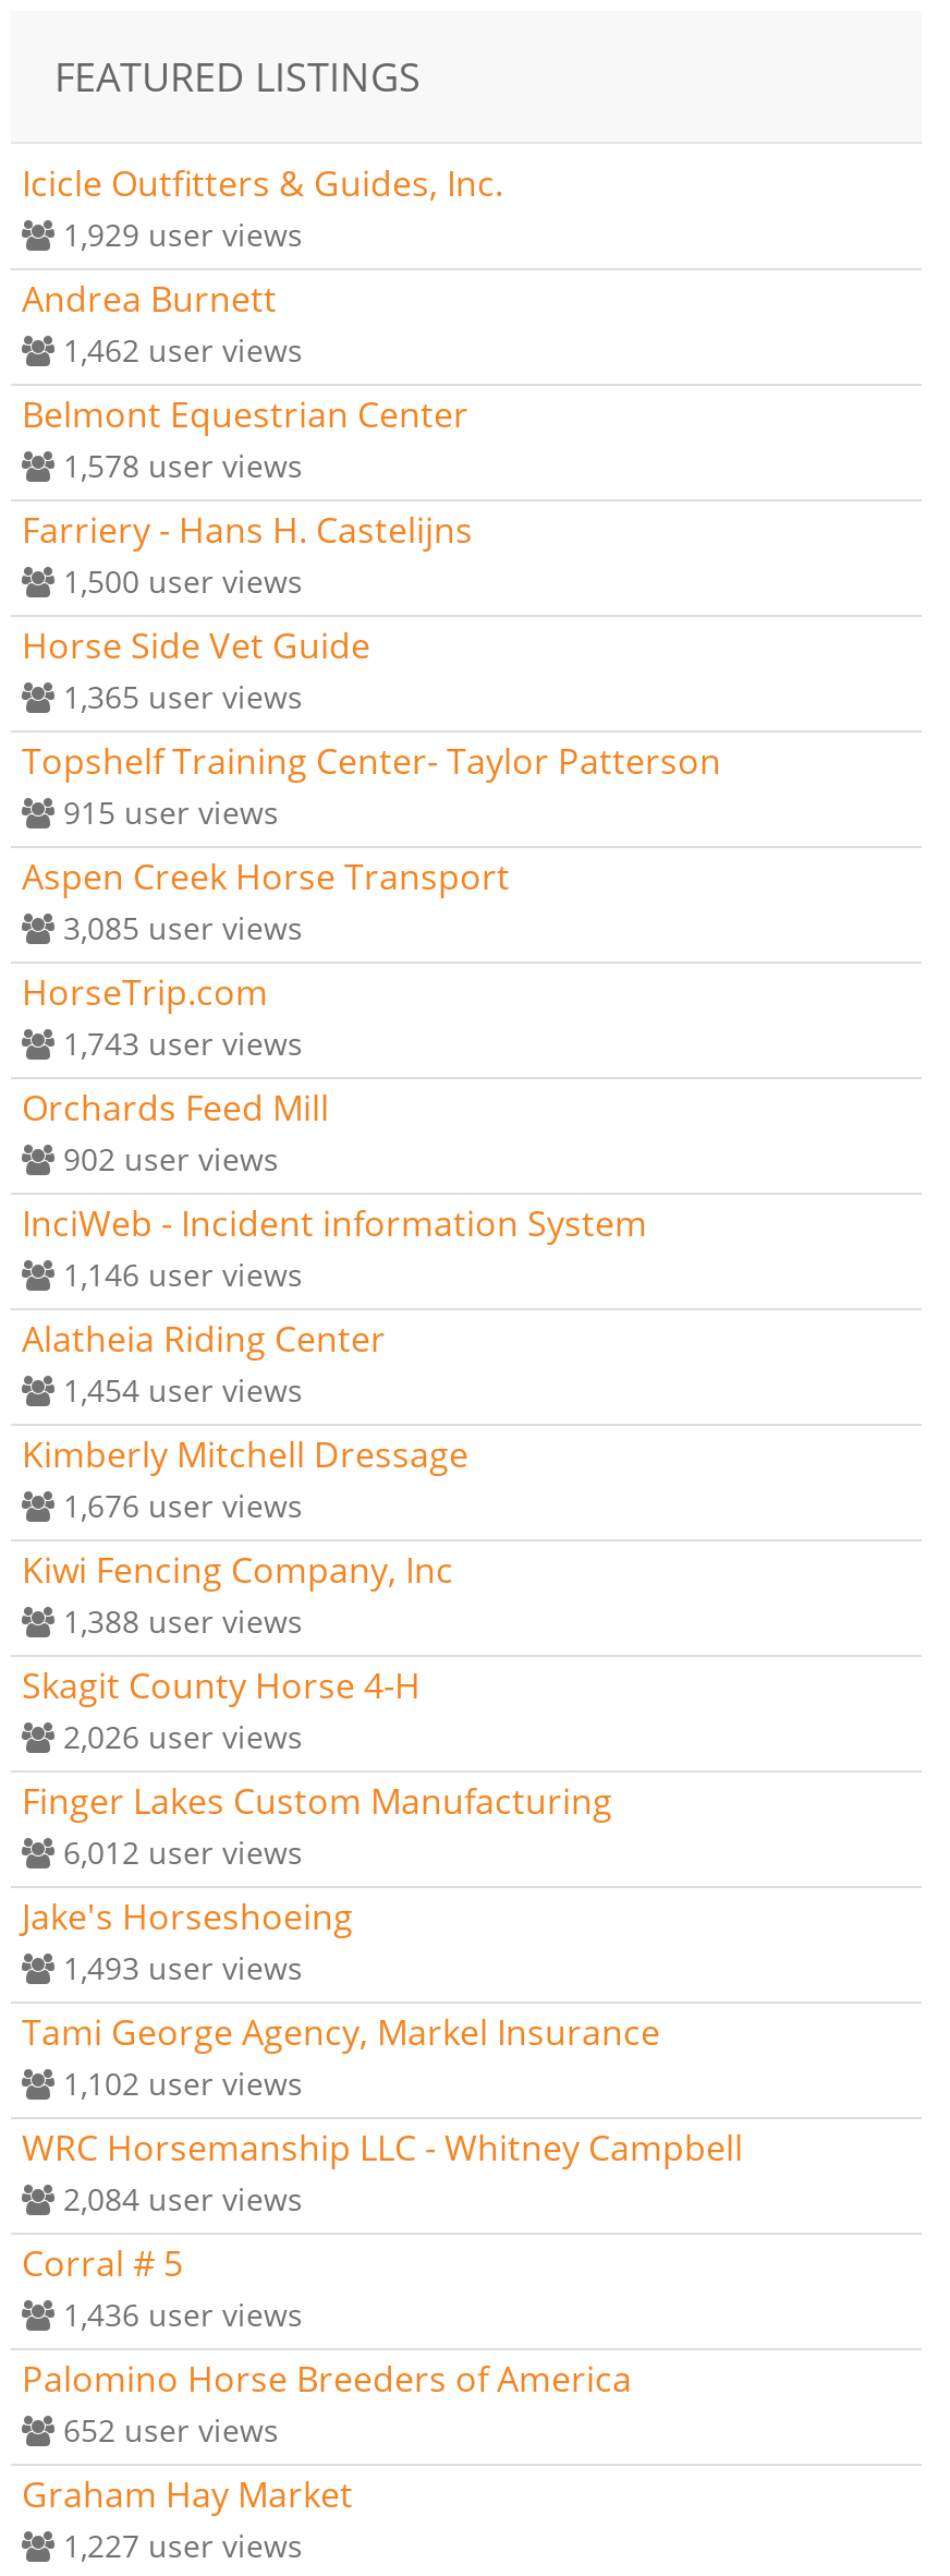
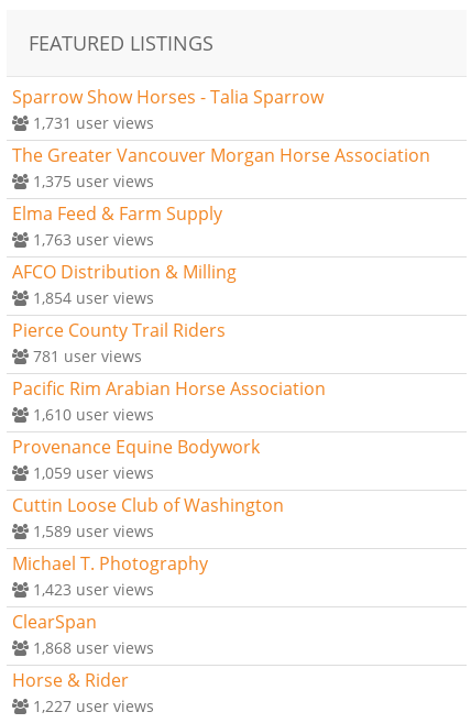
- Icicle Outfitters & Guides, Inc.
- 1,929 user views
- Andrea Burnett
- 1,462 user views
- Belmont Equestrian Center
- 1,578 user views
- Farriery - Hans H. Castelijns
- 1,500 user views
- Horse Side Vet Guide
- 1,365 user views
- Topshelf Training Center- Taylor Patterson
- 915 user views
- Aspen Creek Horse Transport
- 3,085 user views
- HorseTrip.com
- 1,743 user views
- Orchards Feed Mill
- 902 user views
- InciWeb - Incident information System
- 1,146 user views
- Alatheia Riding Center
- 1,454 user views
- Kimberly Mitchell Dressage
- 1,676 user views
- Kiwi Fencing Company, Inc
- 1,388 user views
- Skagit County Horse 4-H
- 2,026 user views
- Finger Lakes Custom Manufacturing
- 6,012 user views
- Jake's Horseshoeing
- 1,493 user views
- Tami George Agency, Markel Insurance
- 1,102 user views
- WRC Horsemanship LLC - Whitney Campbell
- 2,084 user views
- Corral # 5
- 1,436 user views
- Palomino Horse Breeders of America
- 652 user views
- Graham Hay Market
+ Sparrow Show Horses - Talia Sparrow
+ 1,731 user views
+ The Greater Vancouver Morgan Horse Association
+ 1,375 user views
+ Elma Feed & Farm Supply
+ 1,763 user views
+ AFCO Distribution & Milling
+ 1,854 user views
+ Pierce County Trail Riders
+ 781 user views
+ Pacific Rim Arabian Horse Association
+ 1,610 user views
+ Provenance Equine Bodywork
+ 1,059 user views
+ Cuttin Loose Club of Washington
+ 1,589 user views
+ Michael T. Photography
+ 1,423 user views
+ ClearSpan
+ 1,868 user views
+ Horse & Rider
